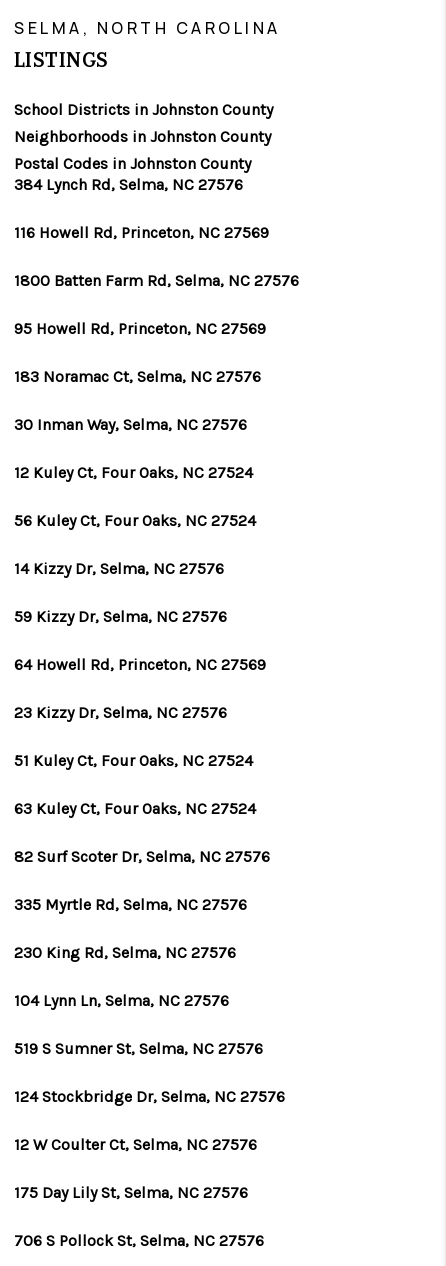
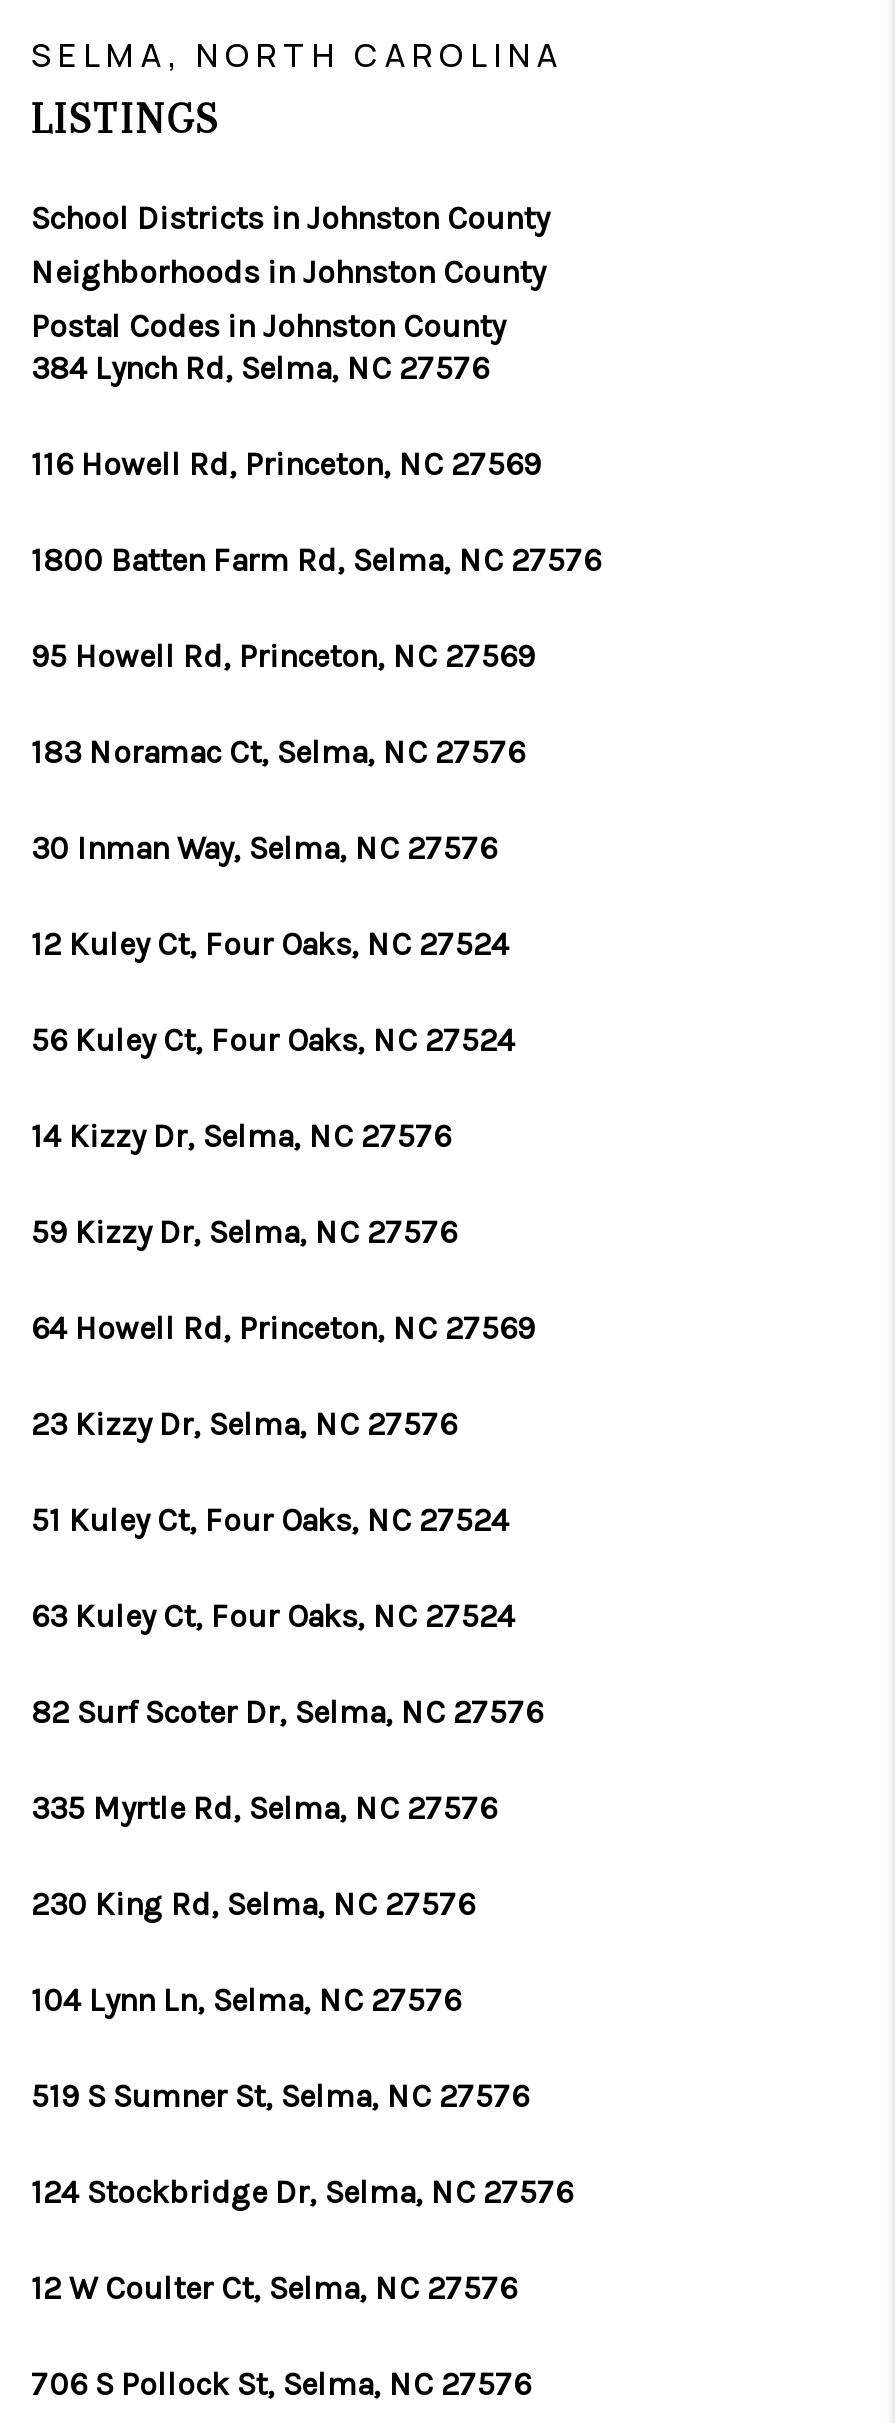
- 175 Day Lily St, Selma, NC 27576
